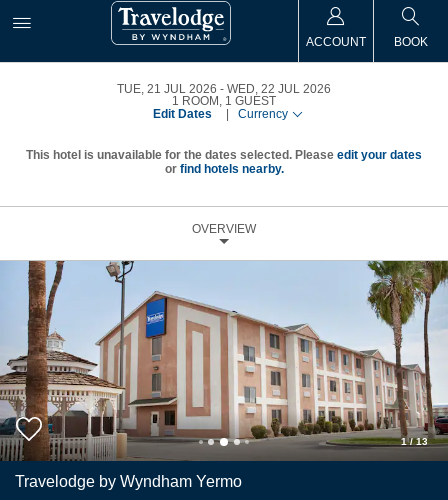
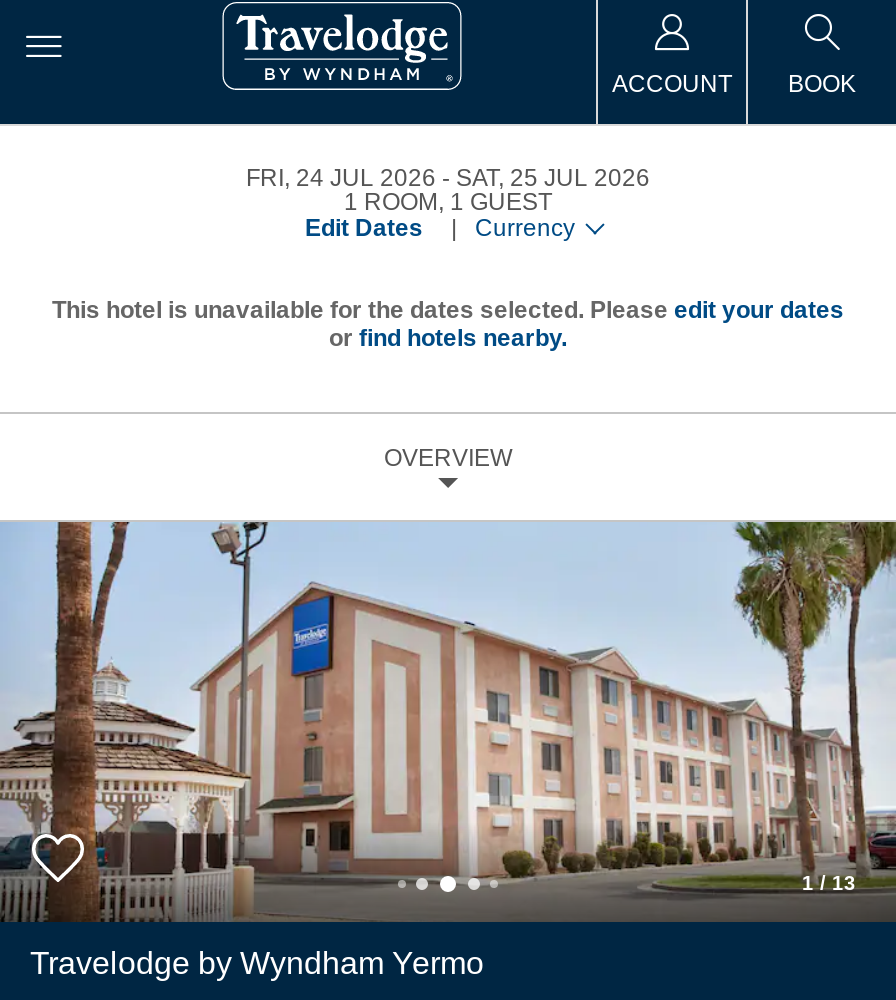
- TUE, 21 JUL 2026
+ FRI, 24 JUL 2026

- WED, 22 JUL 2026
+ SAT, 25 JUL 2026
